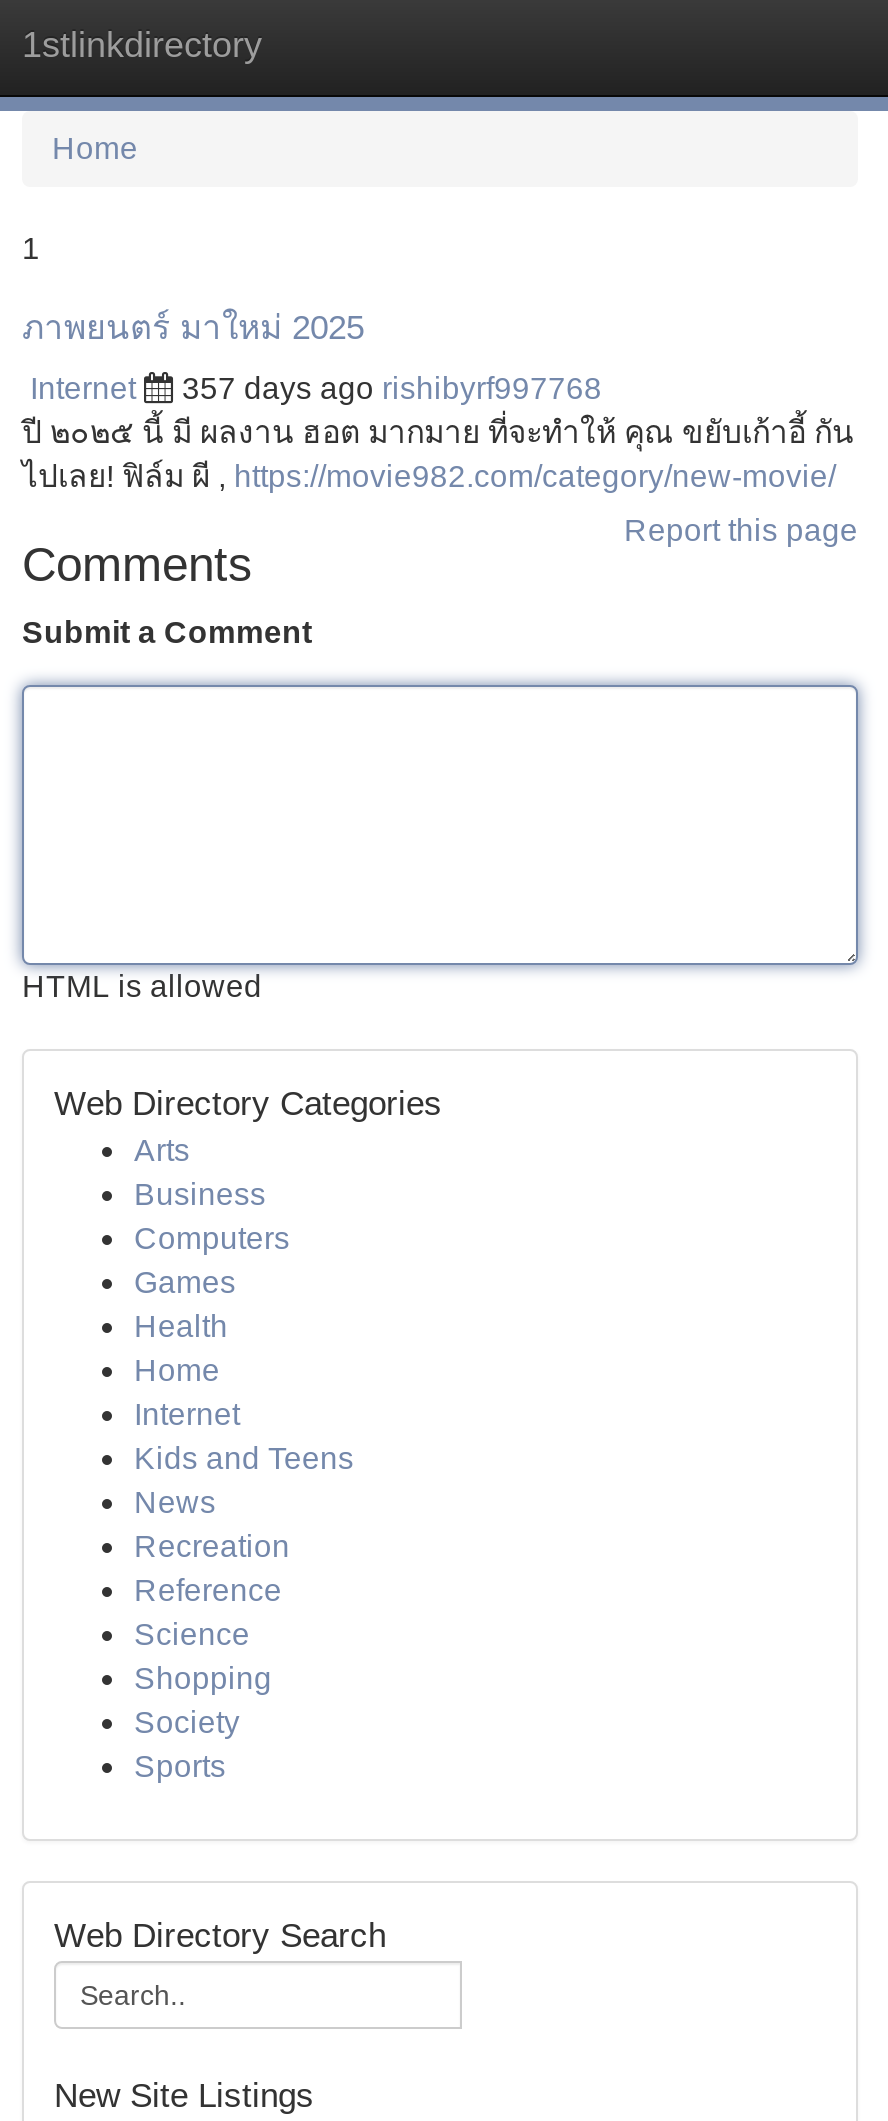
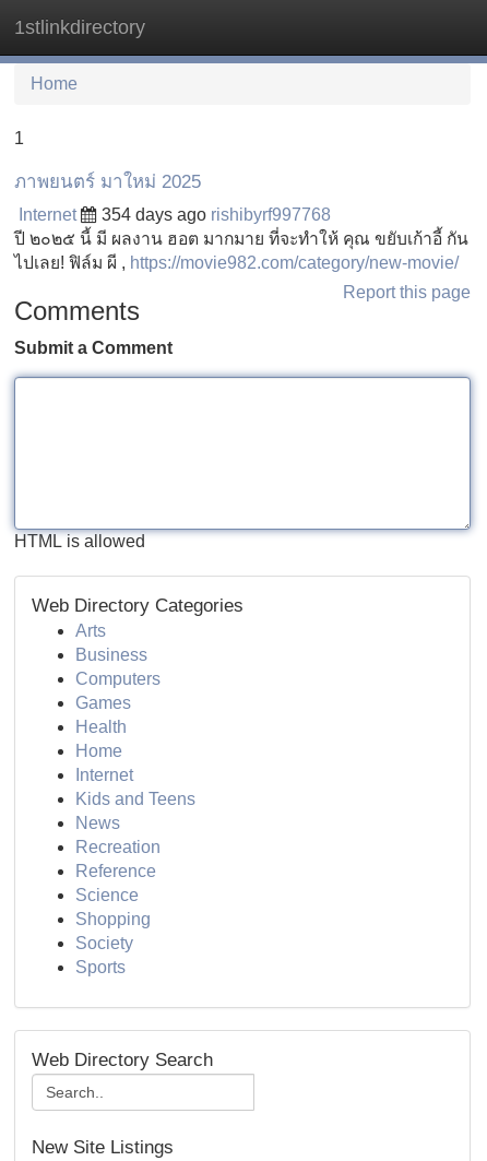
- 357 days ago rishibyrf997768
+ 354 days ago rishibyrf997768
